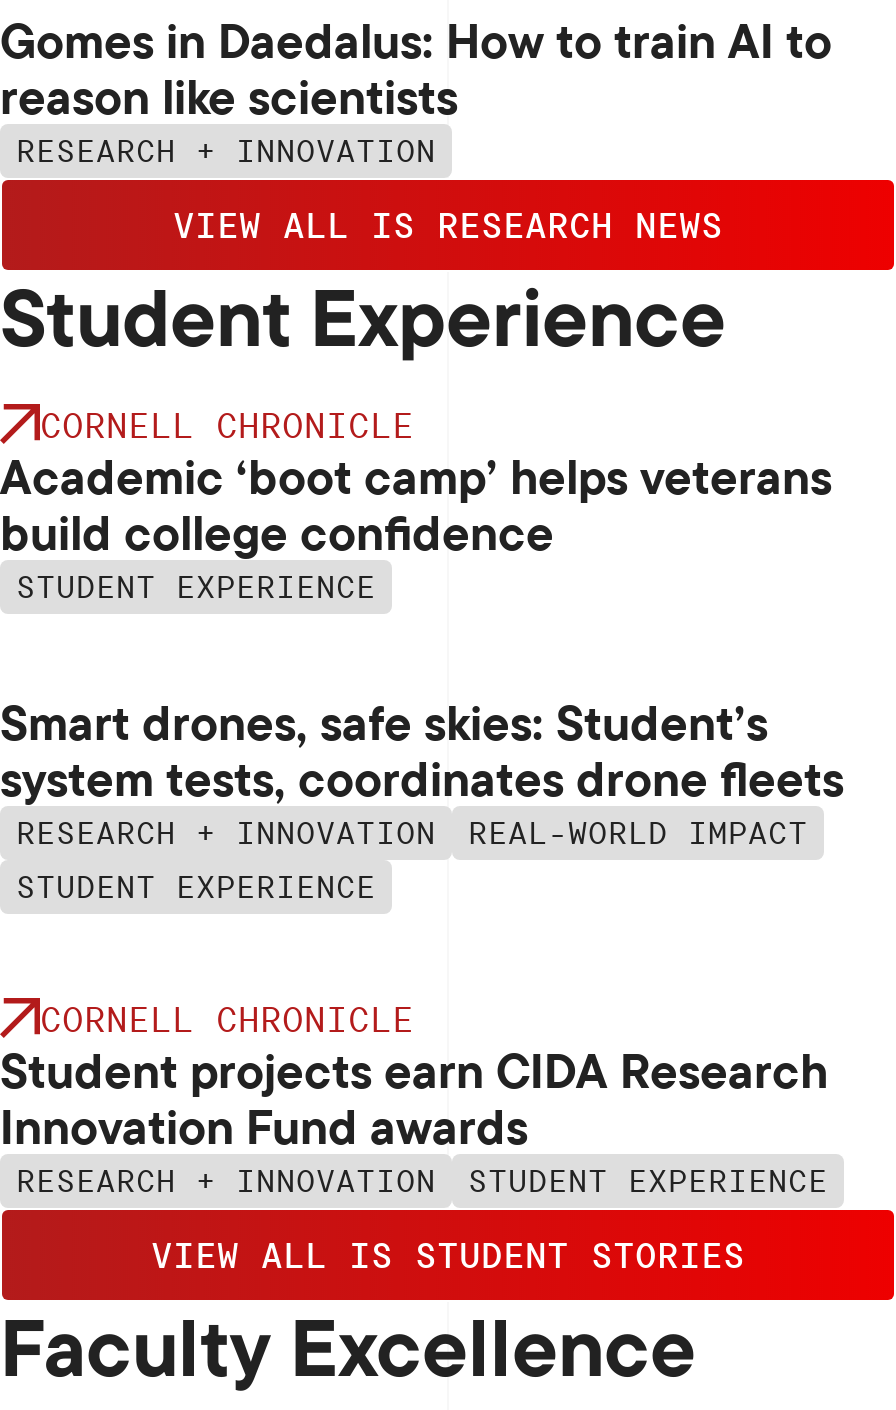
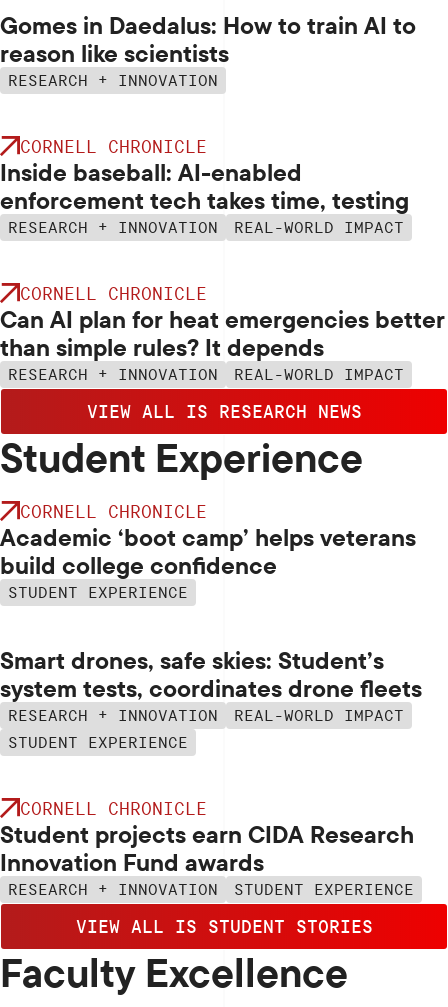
+ CORNELL CHRONICLE
+ Inside baseball: AI-enabled
+ enforcement tech takes time, testing
+ RESEARCH + INNOVATION
+ REAL-WORLD IMPACT
+ CORNELL CHRONICLE
+ Can AI plan for heat emergencies better
+ than simple rules? It depends
+ RESEARCH + INNOVATION
+ REAL-WORLD IMPACT
